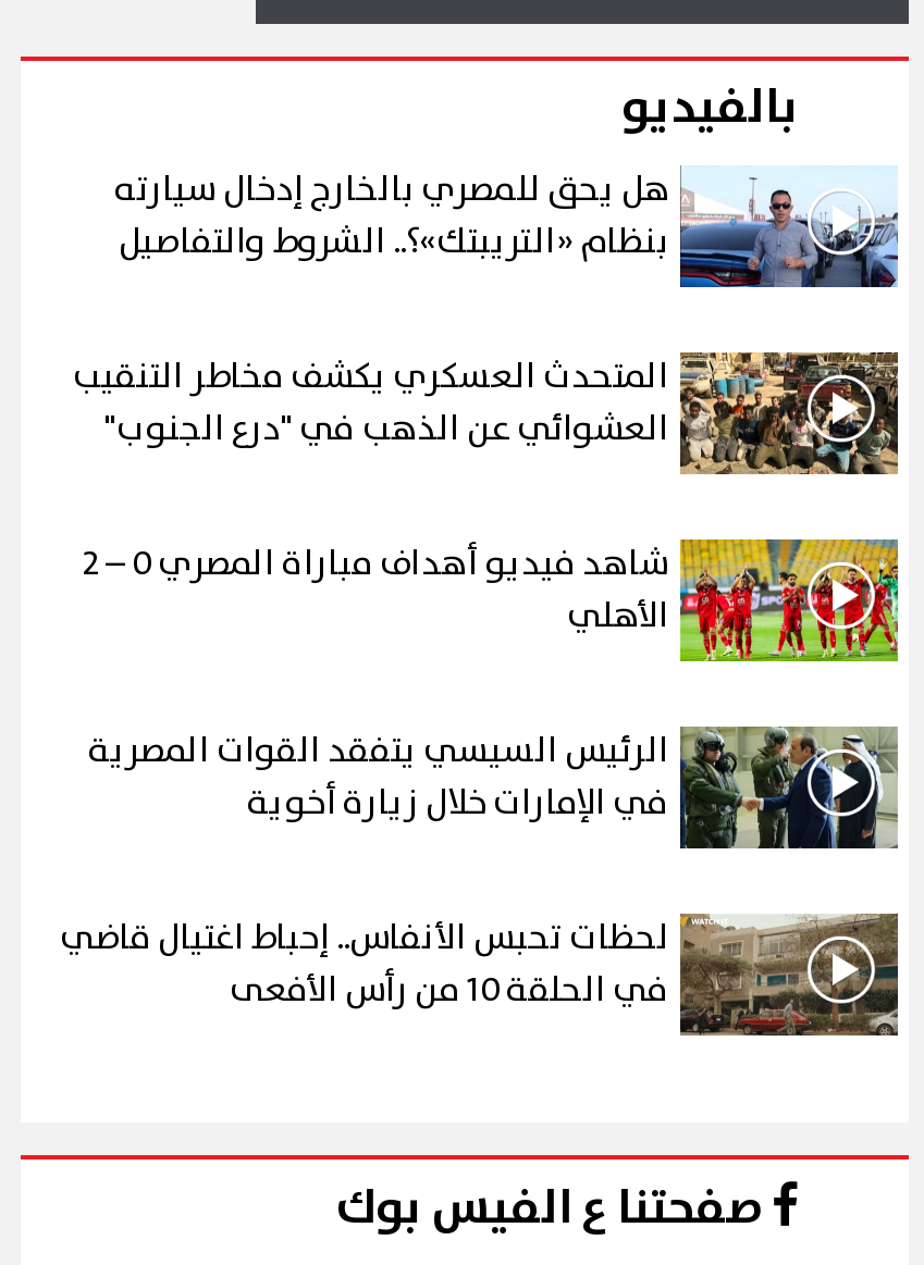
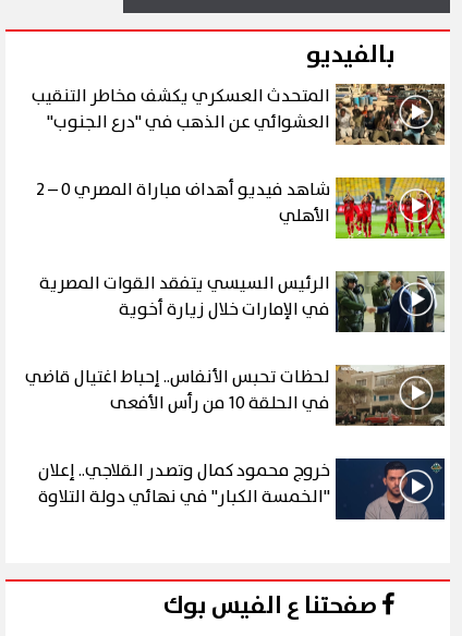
- [image]
- هل يحق للمصري بالخارج إدخال سيارته
- بنظام «التريبتك»؟.. الشروط والتفاصيل

moved up: [image] | المتحدث العسكري يكشف مخاطر التنقيب | العشوائي عن الذهب في "درع الجنوب" | الأهلي | الرئيس السيسي يتفقد القوات المصرية | في الإمارات خلال زيارة أخوية | لحظات تحبس الأنفاس.. إحباط اغتيال قاضي

moved up: [image]

+ [image]
+ خروج محمود كمال وتصدر القلاجي.. إعلان
+ "الخمسة الكبار" في نهائي دولة التلاوة
